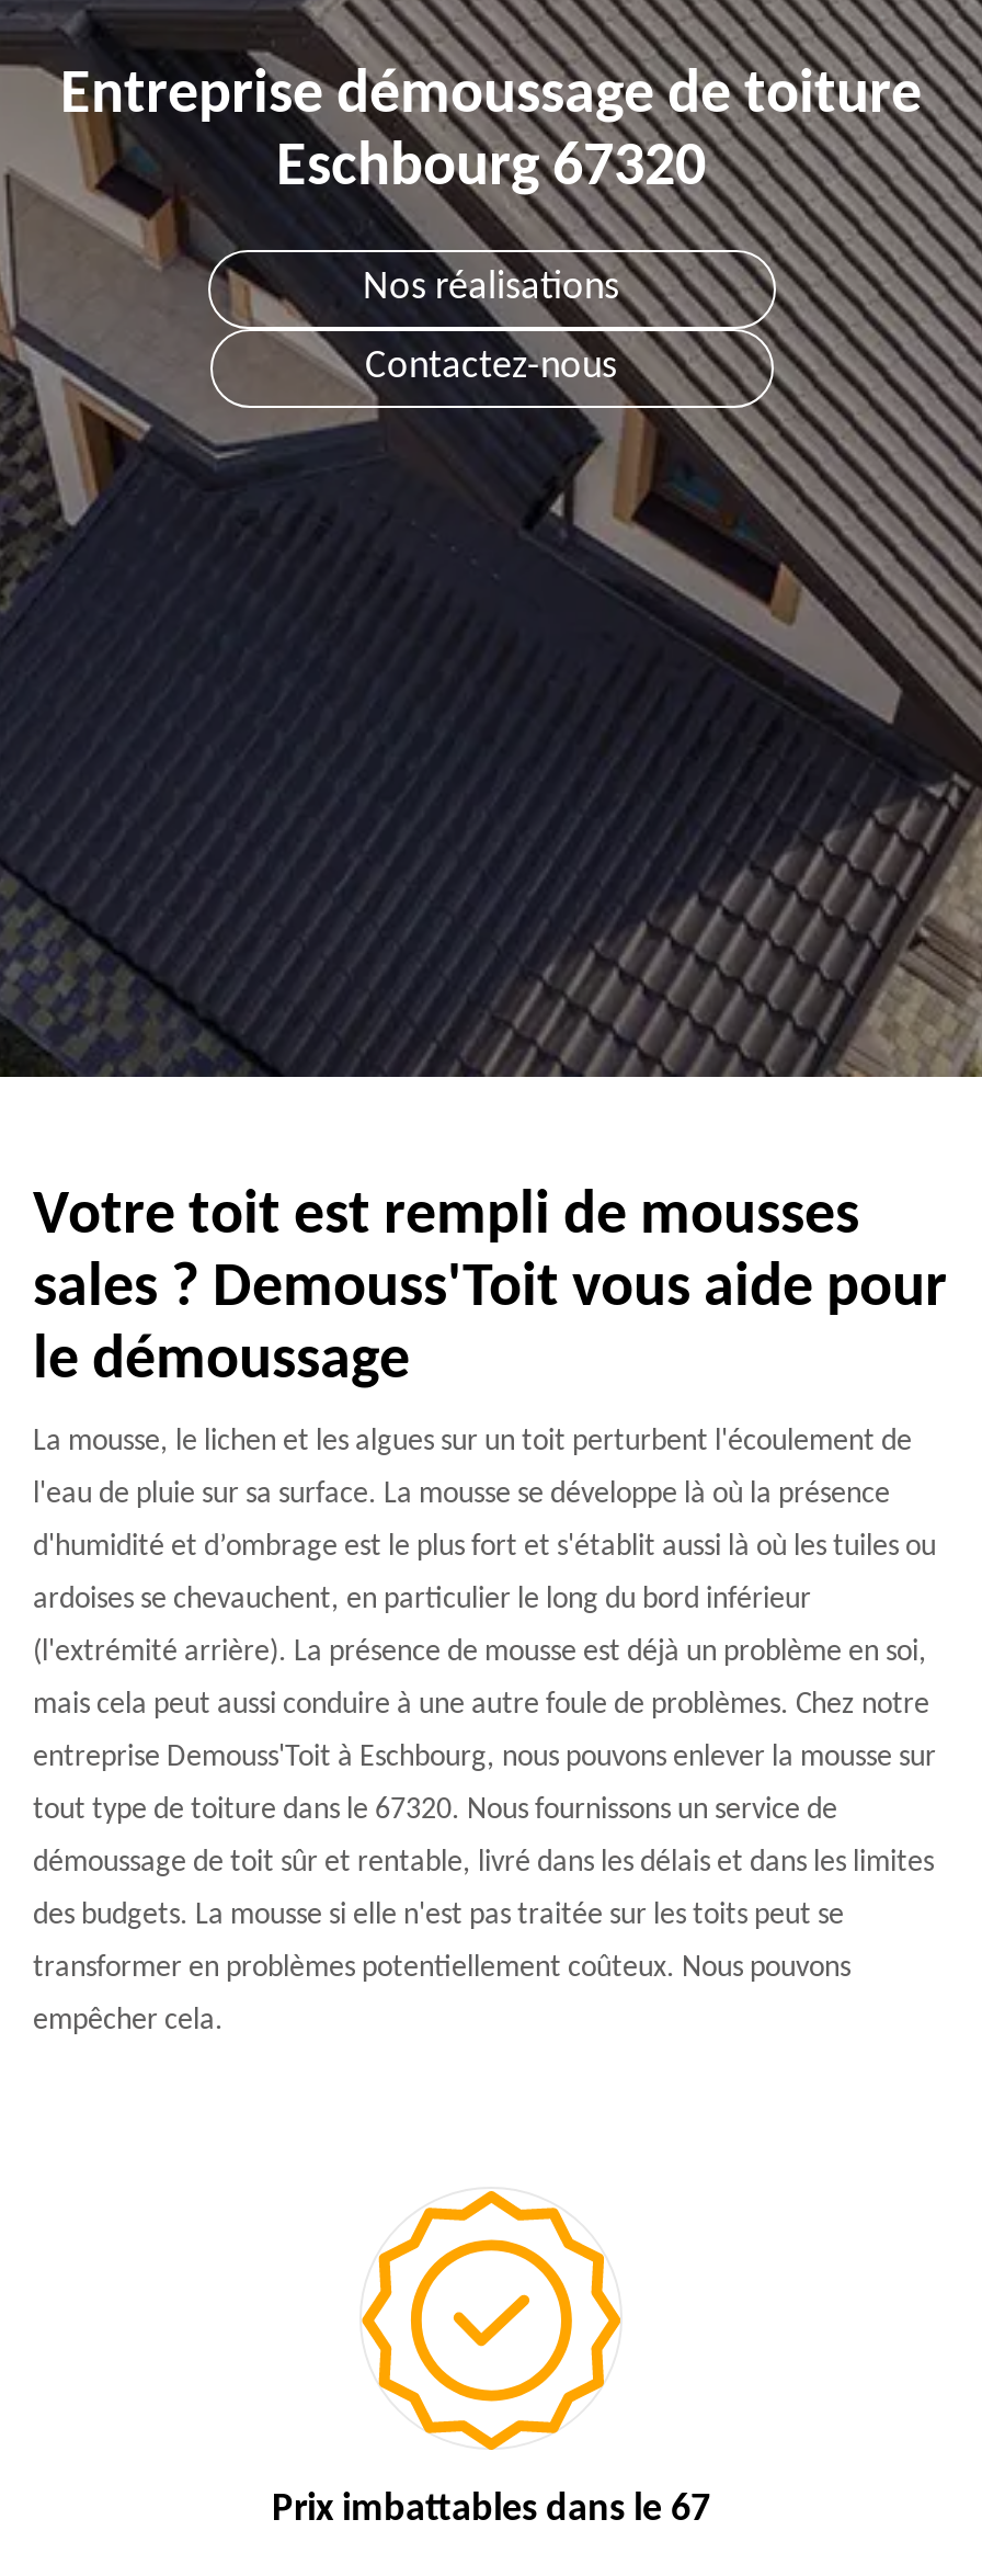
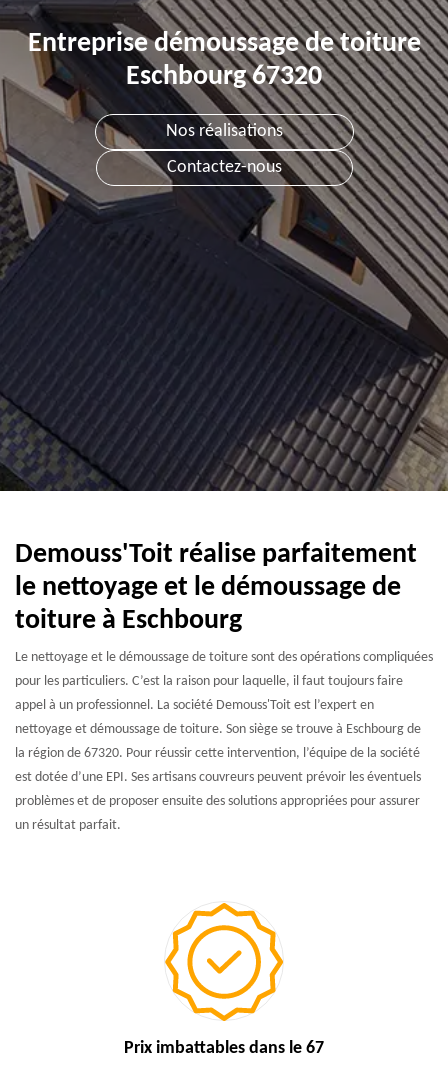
- Votre toit est rempli de mousses
- sales ? Demouss'Toit vous aide pour
- le démoussage
- La mousse, le lichen et les algues sur un toit perturbent l'écoulement de
- l'eau de pluie sur sa surface. La mousse se développe là où la présence
- d'humidité et d’ombrage est le plus fort et s'établit aussi là où les tuiles ou
- ardoises se chevauchent, en particulier le long du bord inférieur
- (l'extrémité arrière). La présence de mousse est déjà un problème en soi,
- mais cela peut aussi conduire à une autre foule de problèmes. Chez notre
- entreprise Demouss'Toit à Eschbourg, nous pouvons enlever la mousse sur
- tout type de toiture dans le 67320. Nous fournissons un service de
- démoussage de toit sûr et rentable, livré dans les délais et dans les limites
- des budgets. La mousse si elle n'est pas traitée sur les toits peut se
- transformer en problèmes potentiellement coûteux. Nous pouvons
- empêcher cela.
+ Demouss'Toit réalise parfaitement
+ le nettoyage et le démoussage de
+ toiture à Eschbourg
+ Le nettoyage et le démoussage de toiture sont des opérations compliquées
+ pour les particuliers. C’est la raison pour laquelle, il faut toujours faire
+ appel à un professionnel. La société Demouss'Toit est l’expert en
+ nettoyage et démoussage de toiture. Son siège se trouve à Eschbourg de
+ la région de 67320. Pour réussir cette intervention, l’équipe de la société
+ est dotée d’une EPI. Ses artisans couvreurs peuvent prévoir les éventuels
+ problèmes et de proposer ensuite des solutions appropriées pour assurer
+ un résultat parfait.
